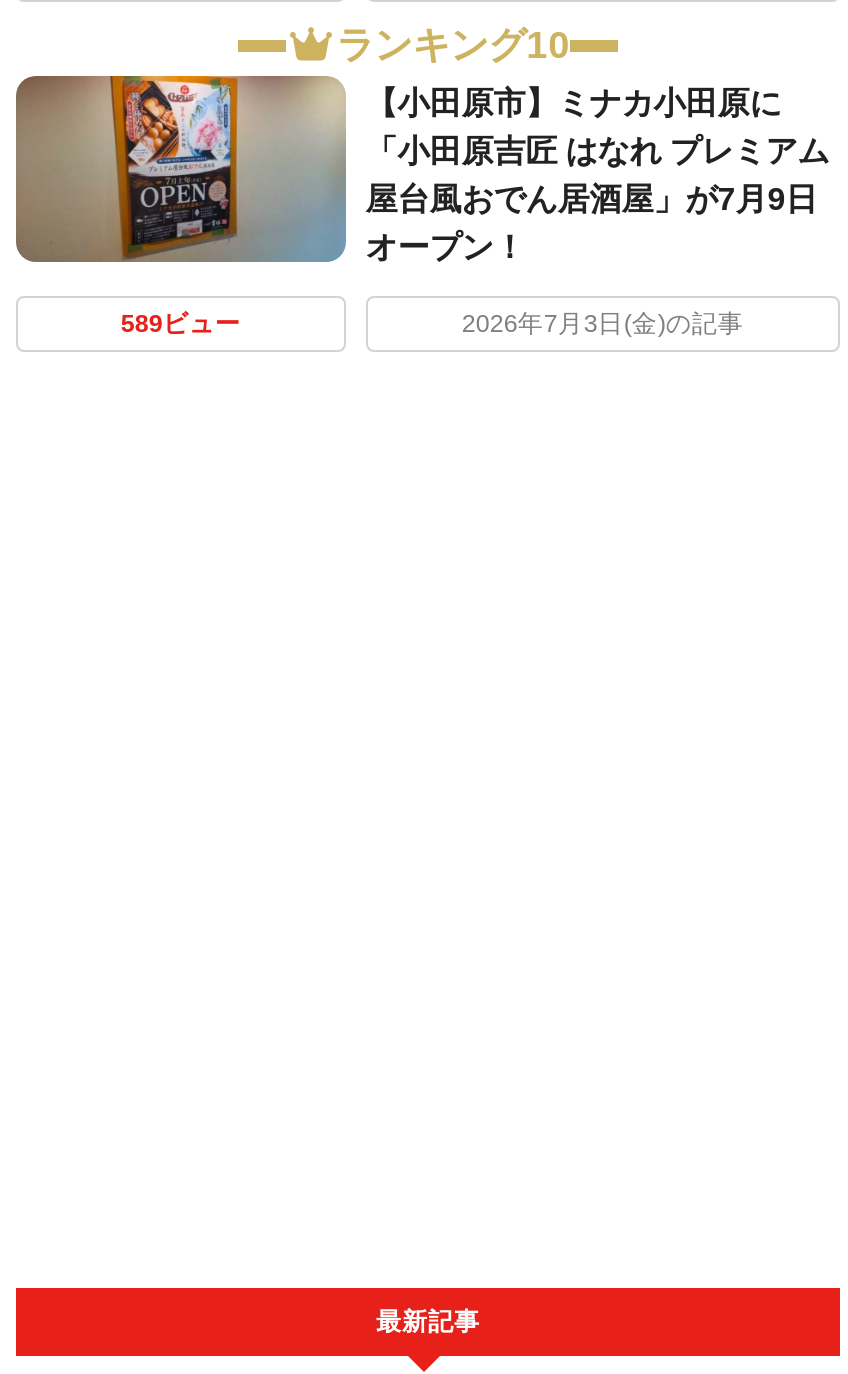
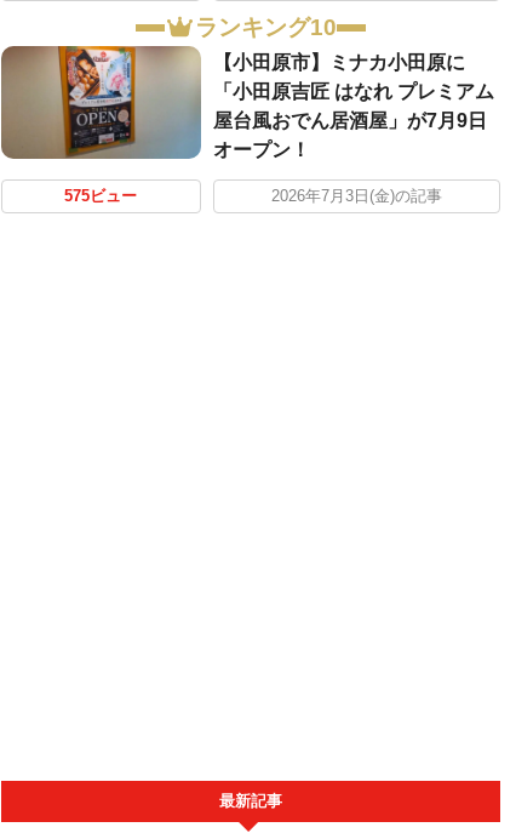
- 589ビュー
+ 575ビュー
